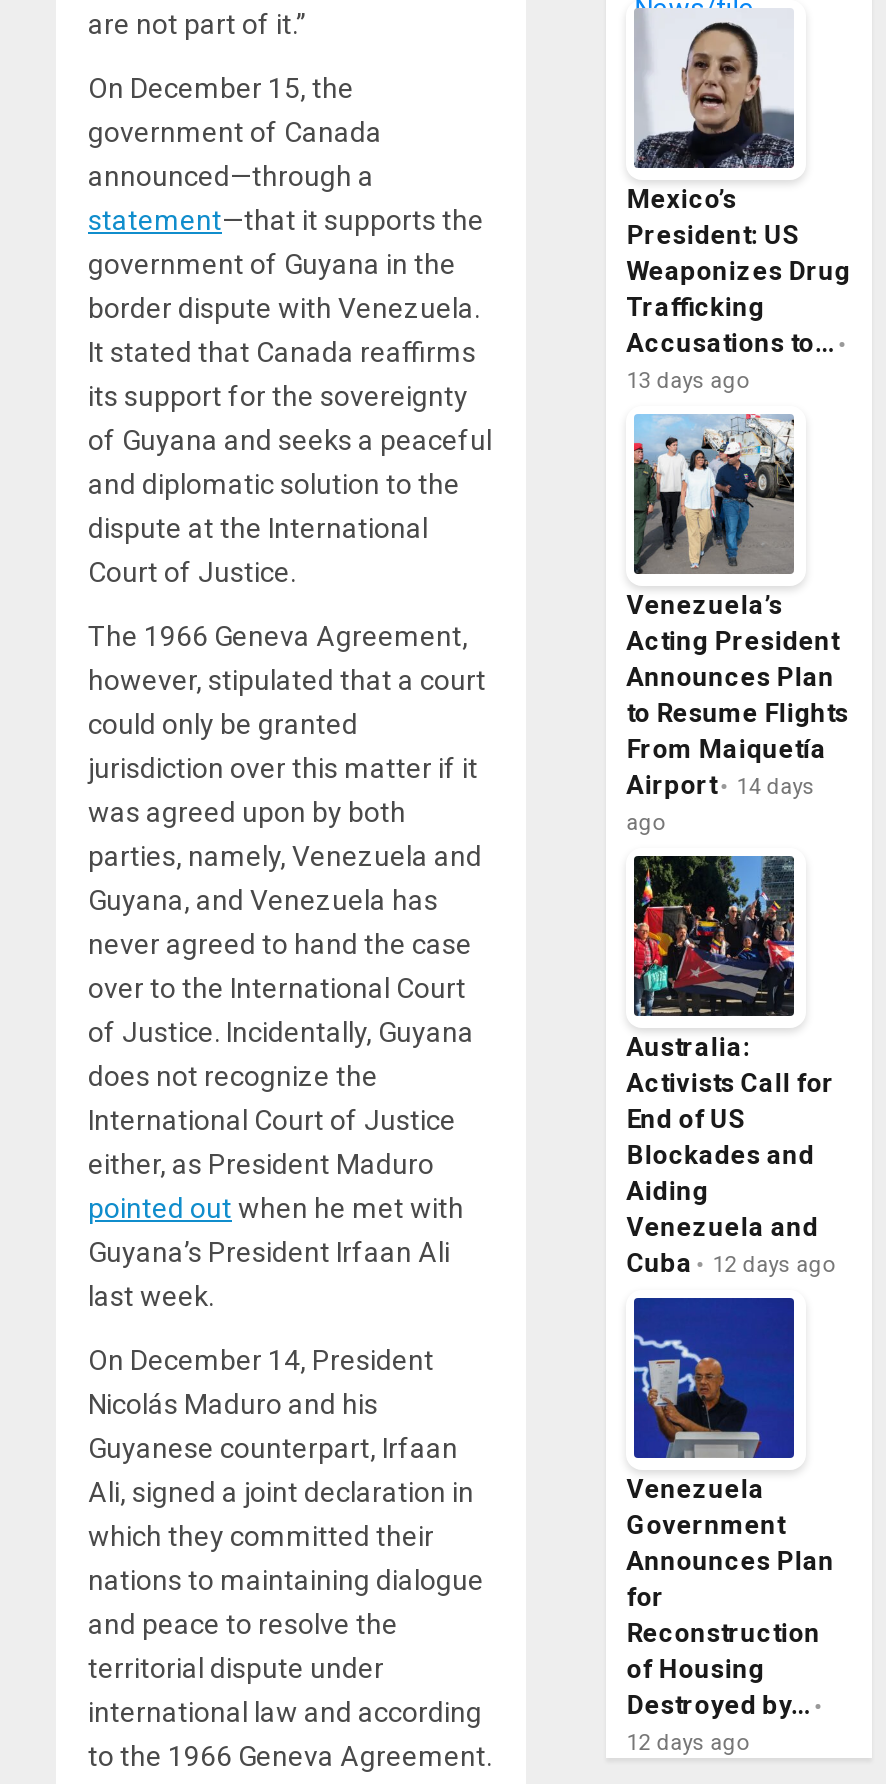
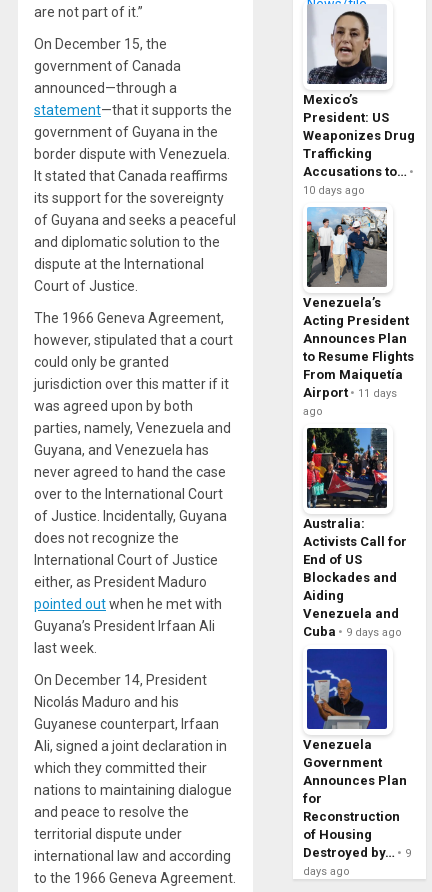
- 13 days ago
+ 10 days ago

- Airport 14 days
+ Airport 11 days

- Cuba 12 days ago
+ Cuba 9 days ago

- 12 days ago
+ 9
+ days ago
